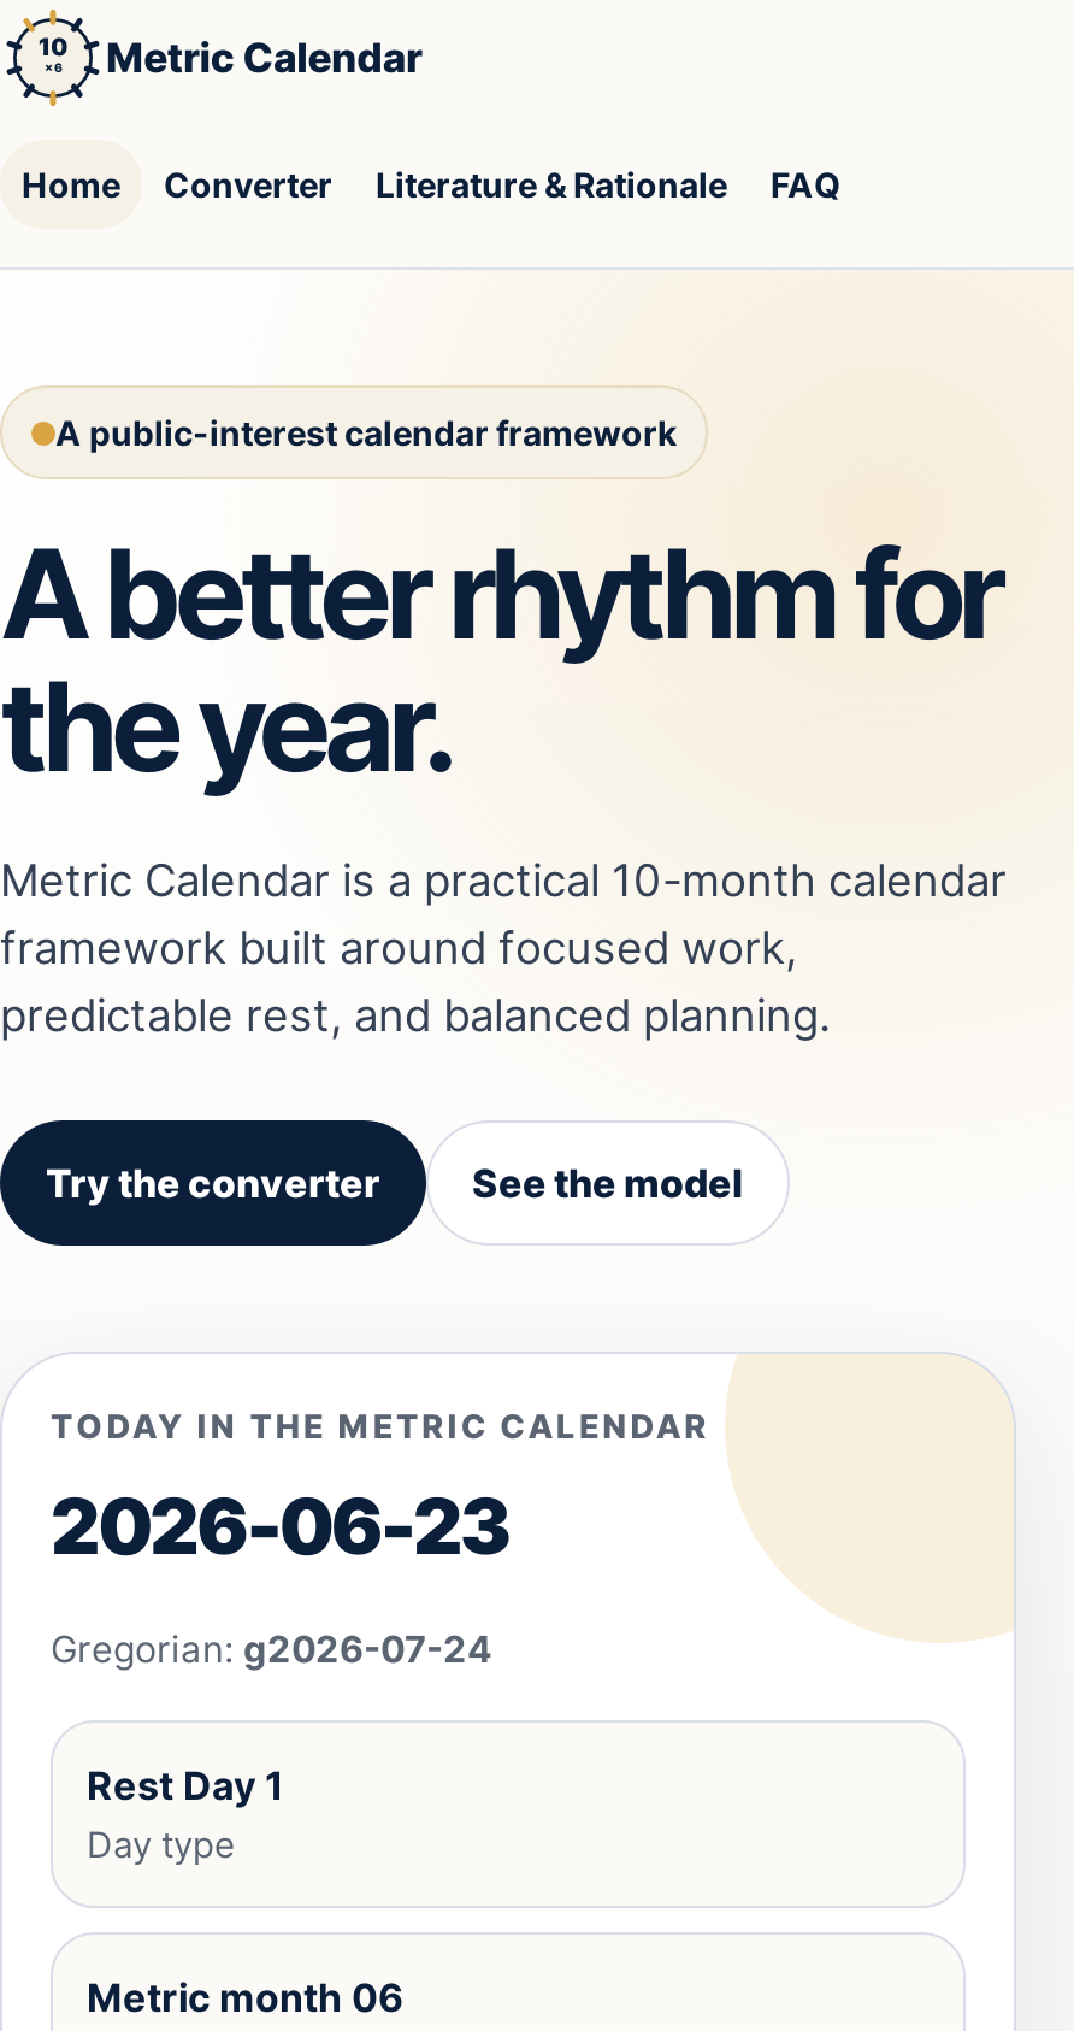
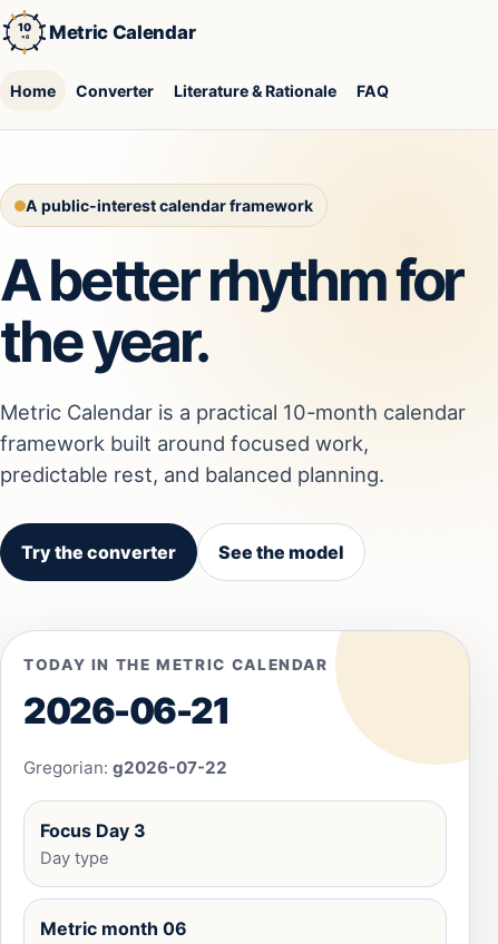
- 2026-06-23
+ 2026-06-21

- Gregorian: g2026-07-24
+ Gregorian: g2026-07-22

- Rest Day 1
+ Focus Day 3
